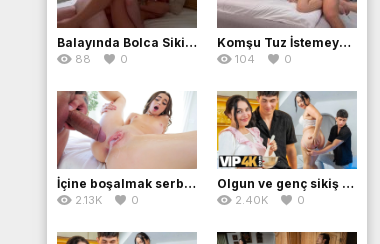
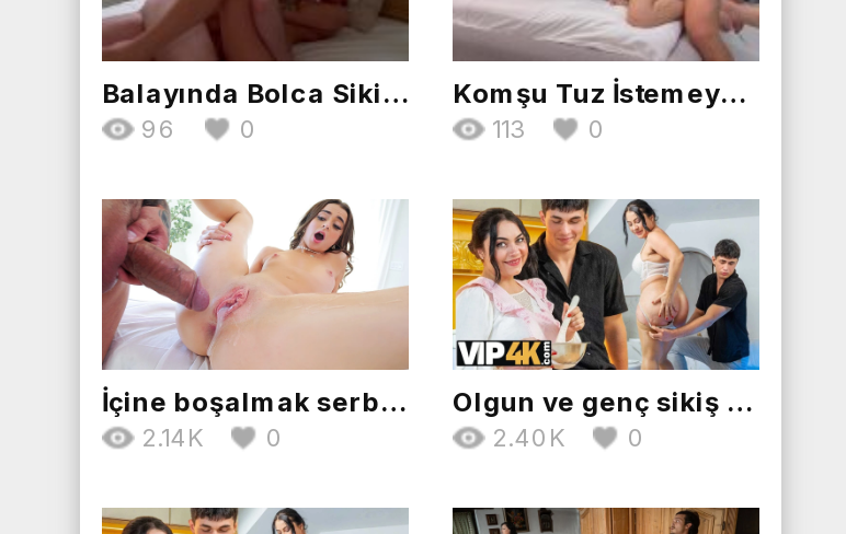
- 88
+ 96

- 104
+ 113

- 2.13K
+ 2.14K
